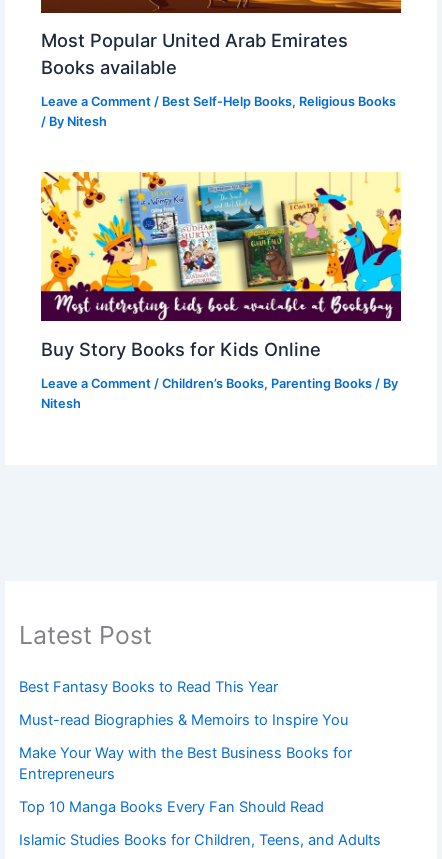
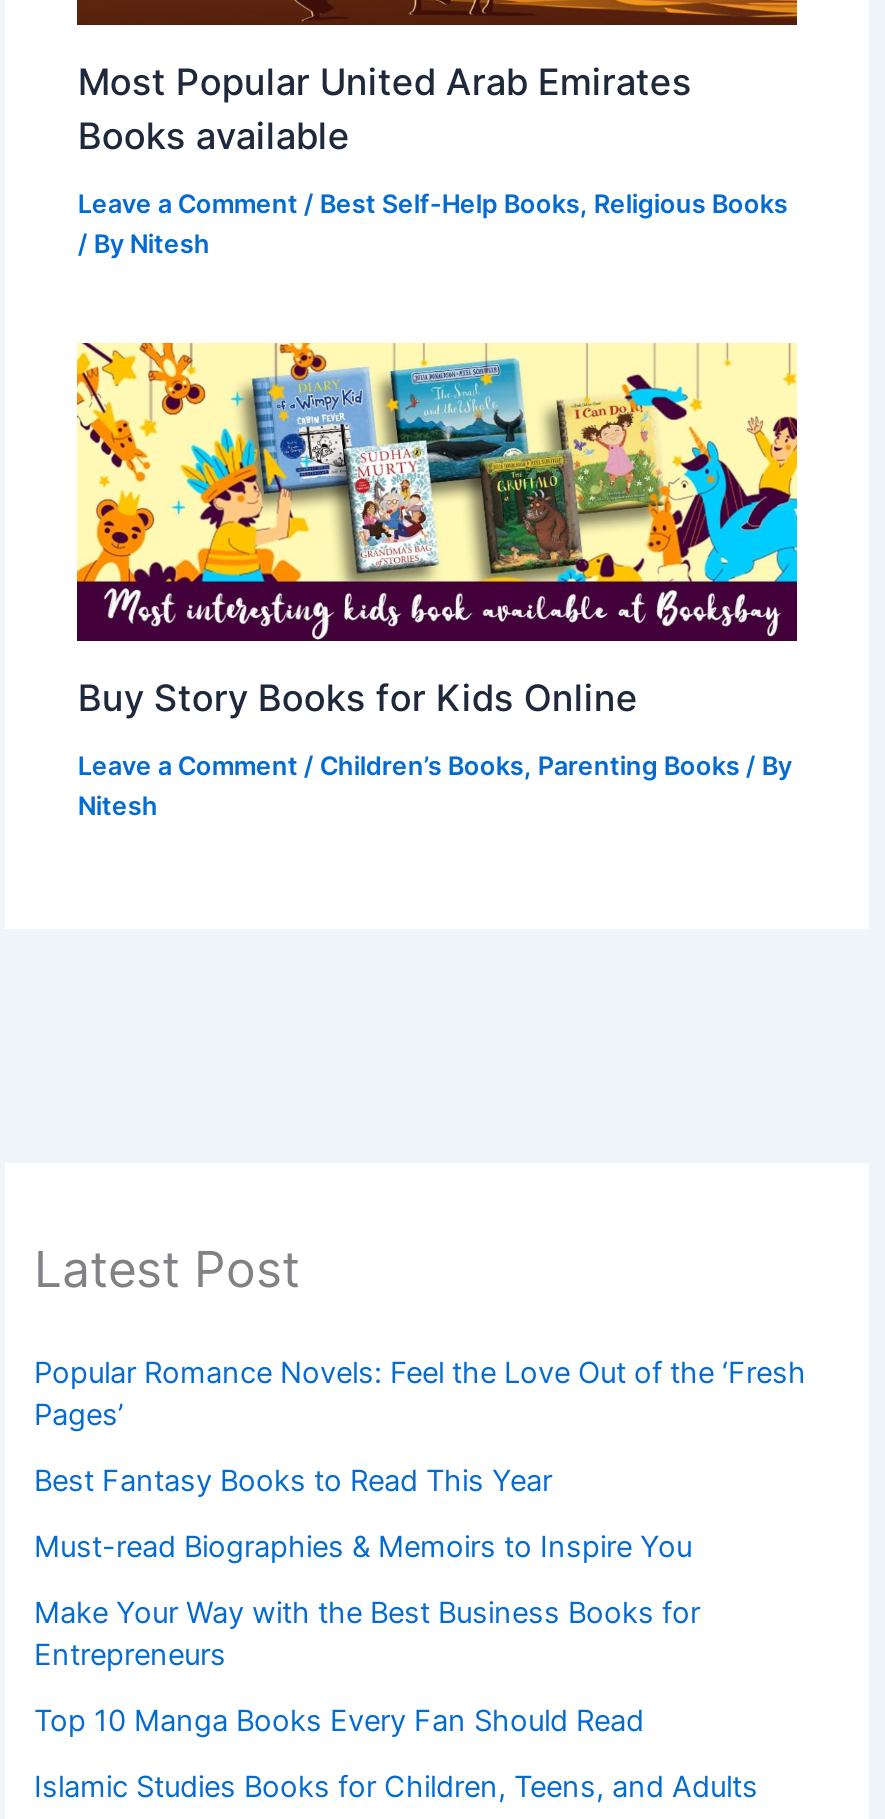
+ Popular Romance Novels: Feel the Love Out of the ‘Fresh
+ Pages’
